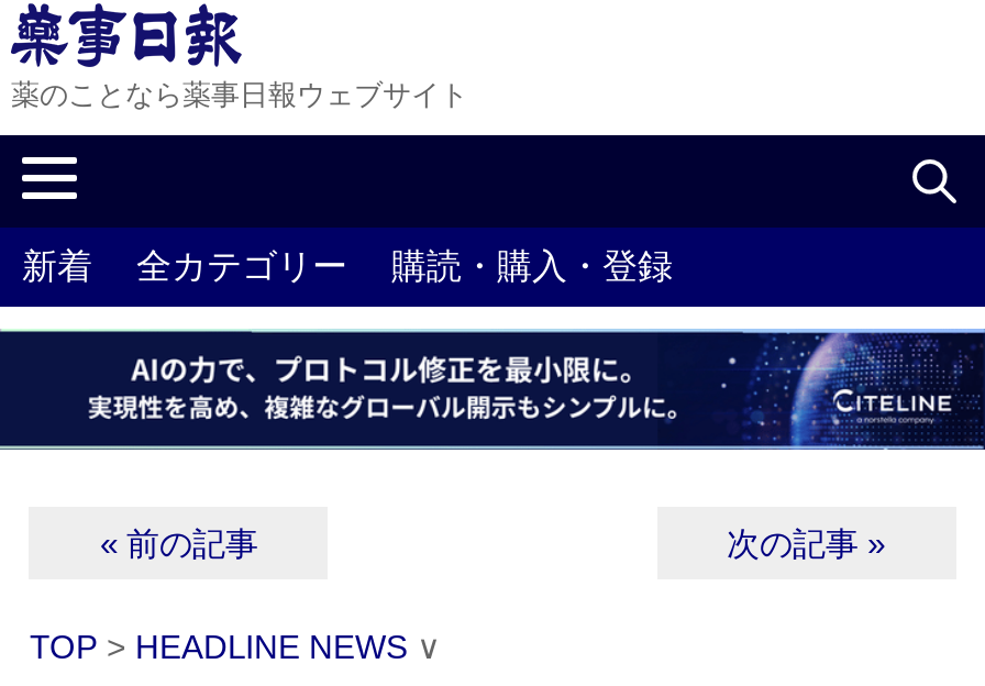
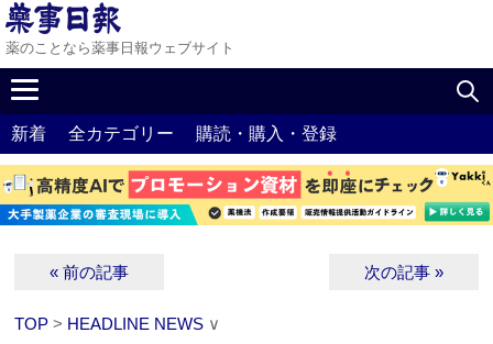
- [image]
+ [image]
